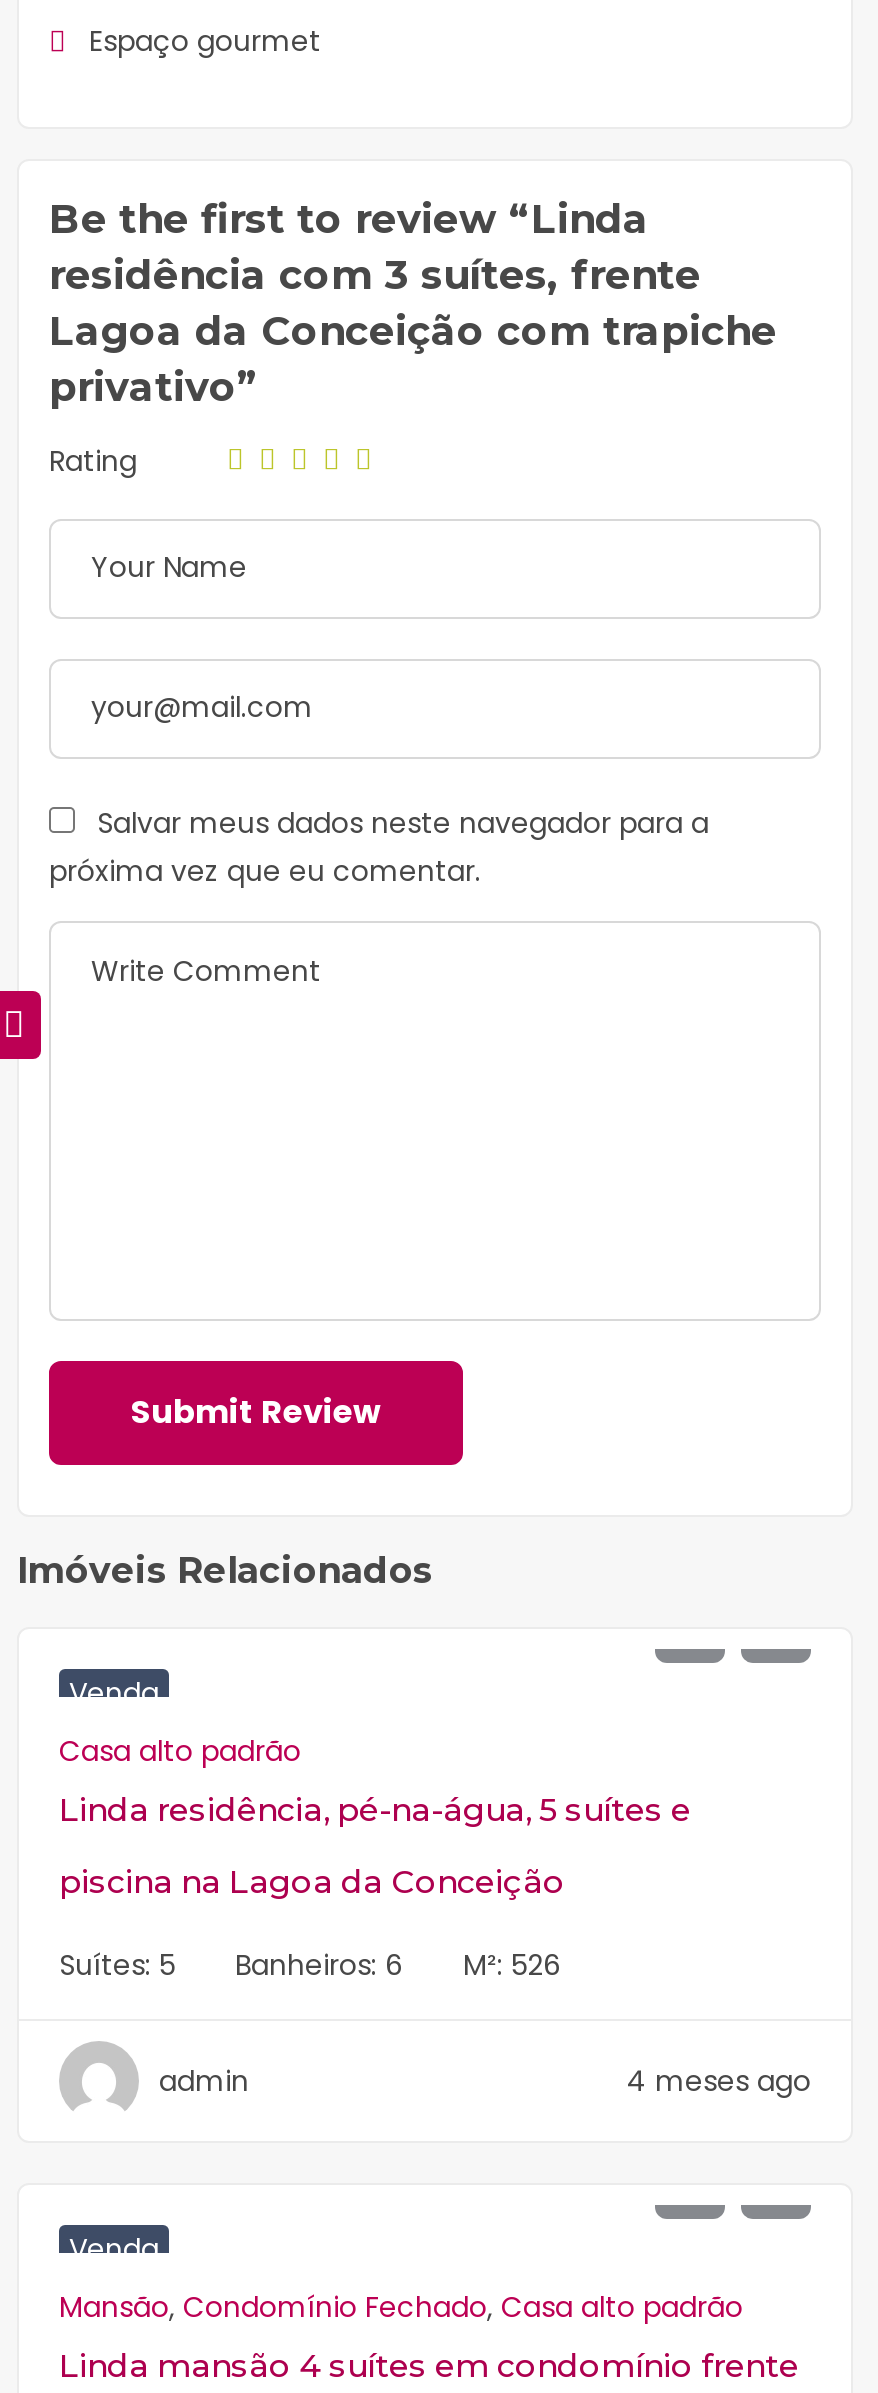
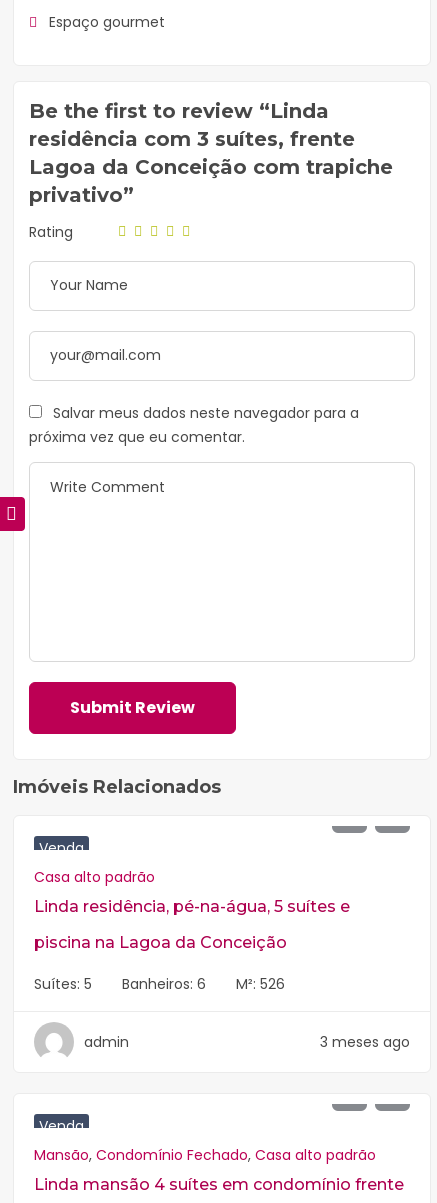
- 4 meses ago
+ 3 meses ago
